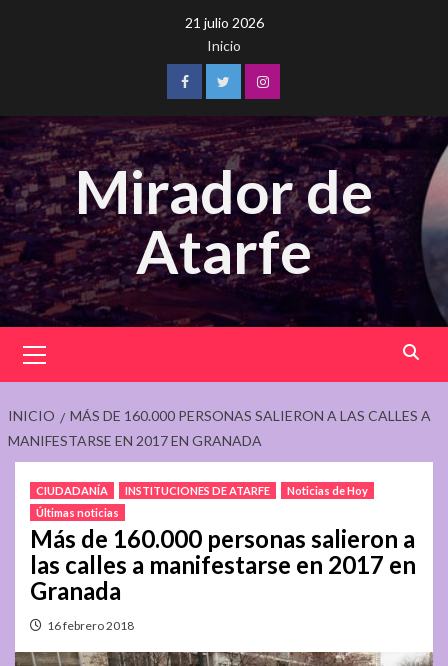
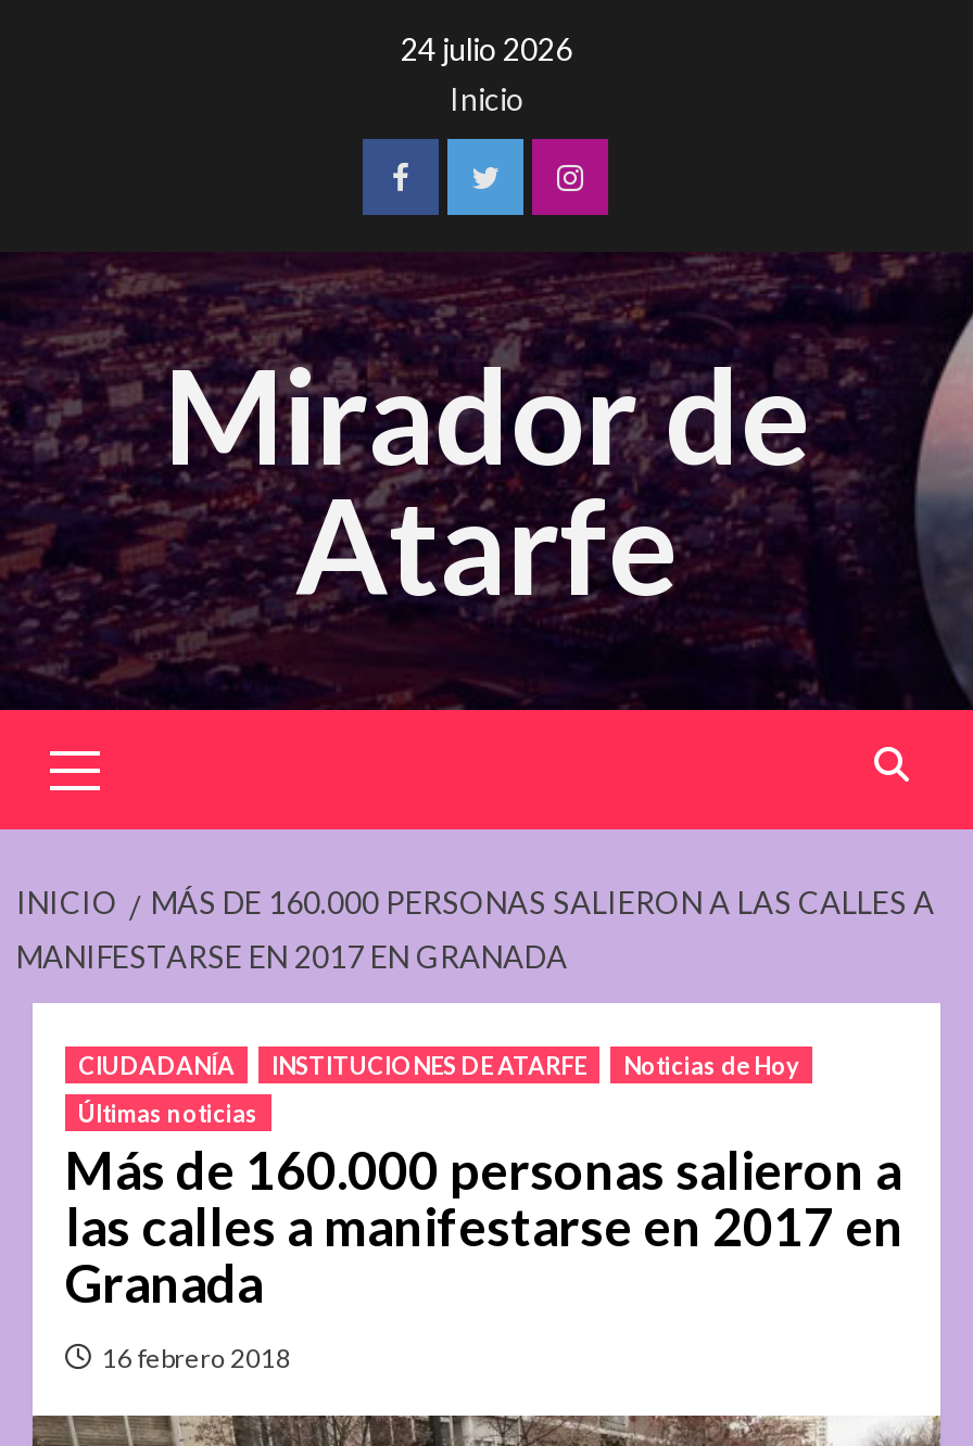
- 21 julio 2026
+ 24 julio 2026
